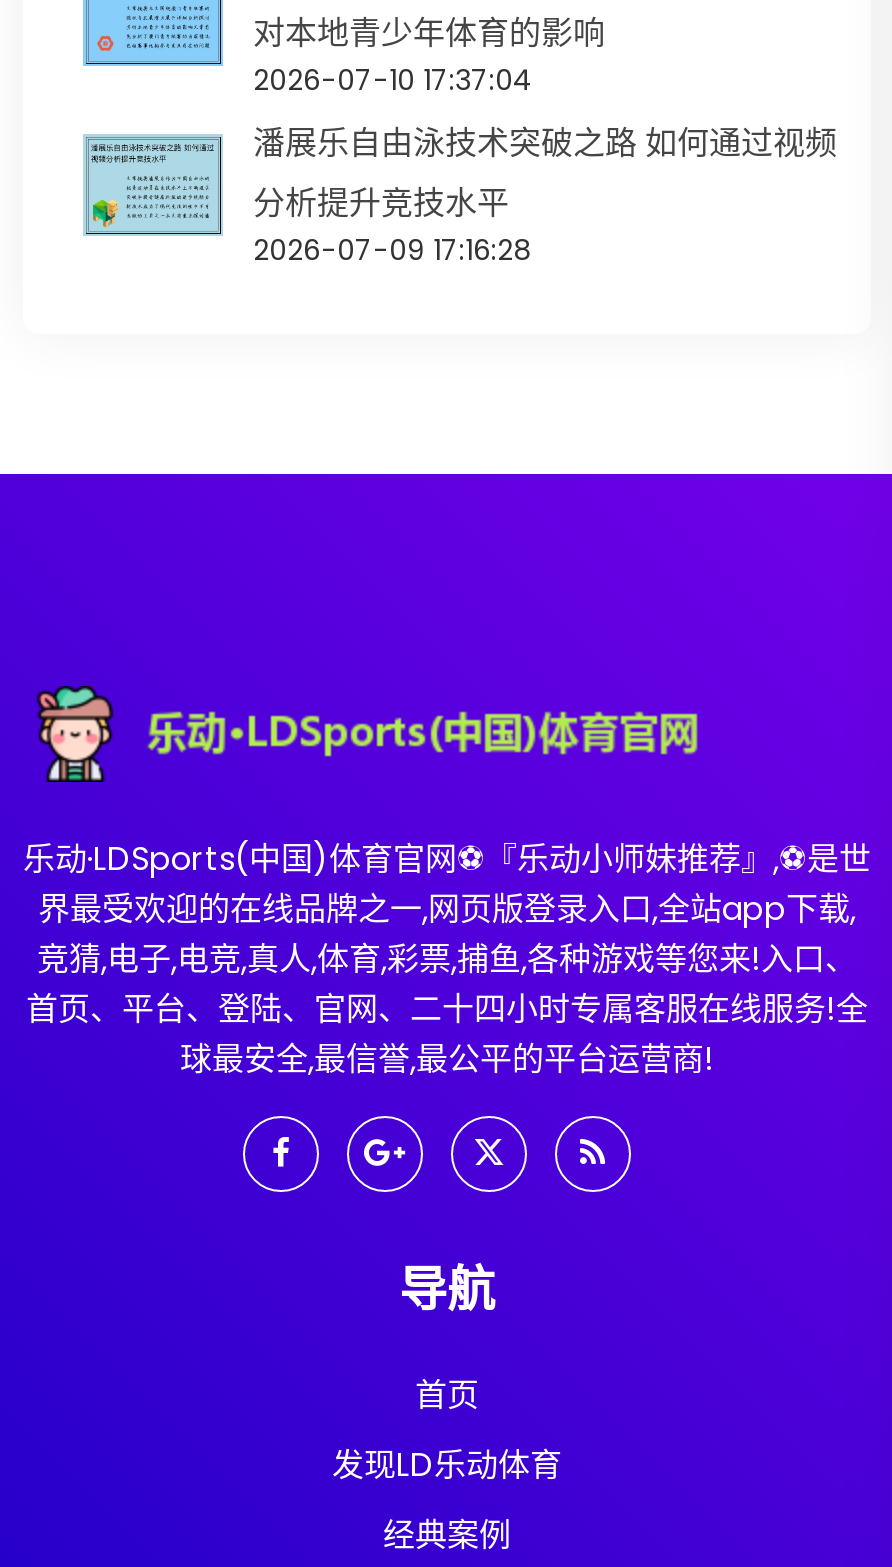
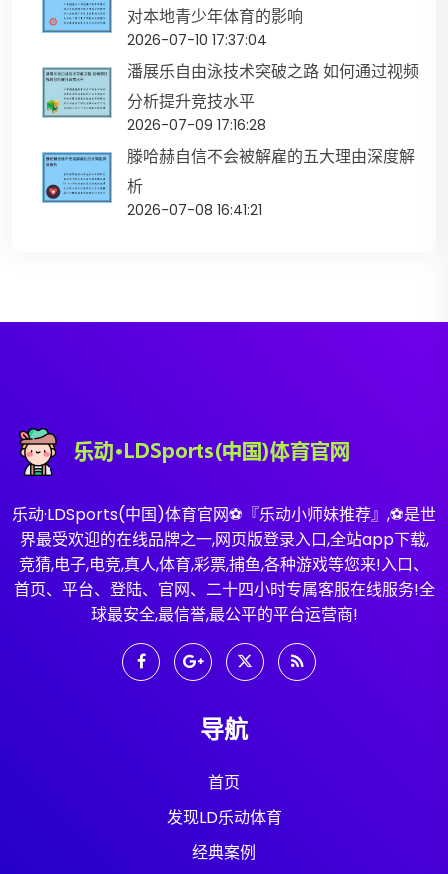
+ [image]
+ 滕哈赫自信不会被解雇的五大理由深度解
+ 析
+ 2026-07-08 16:41:21
